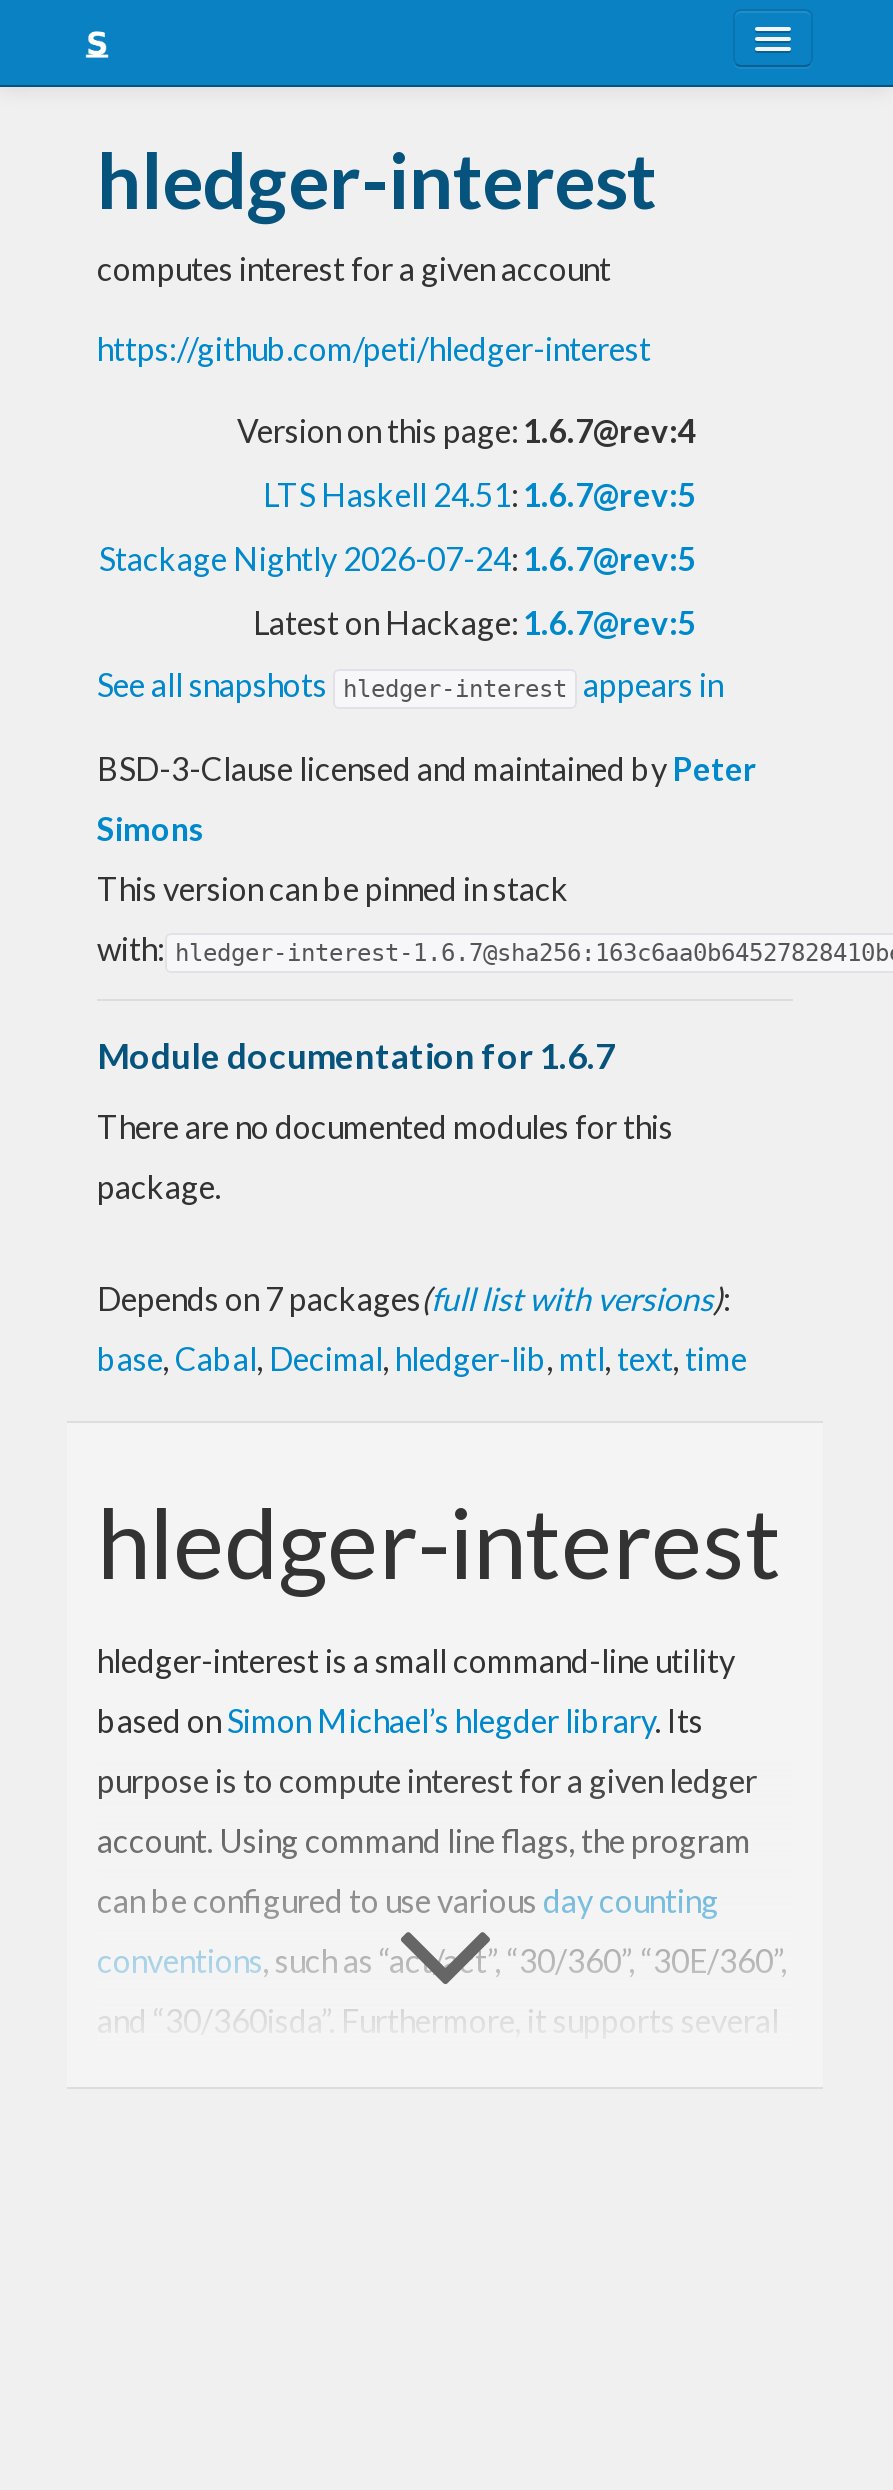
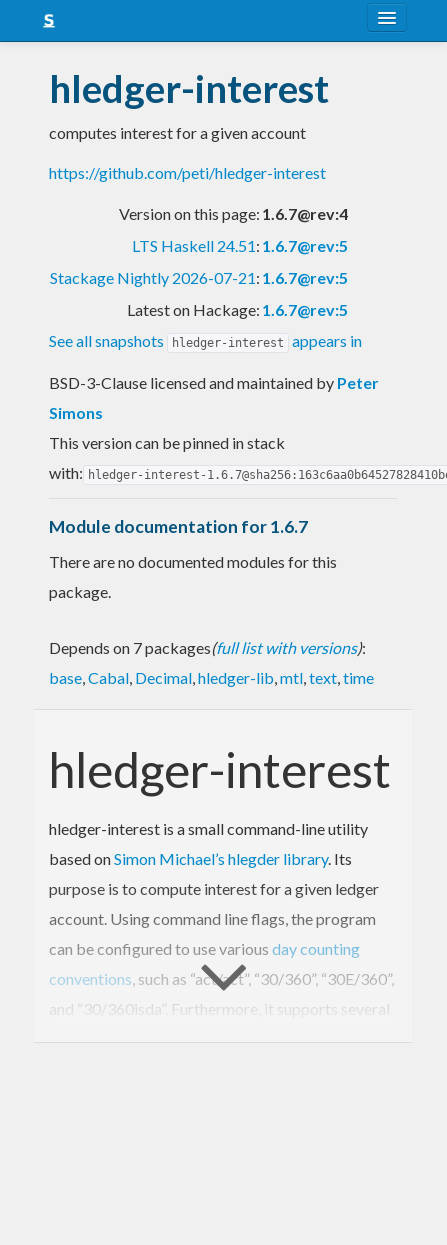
- Stackage Nightly 2026-07-24: 1.6.7@rev:5
+ Stackage Nightly 2026-07-21: 1.6.7@rev:5
